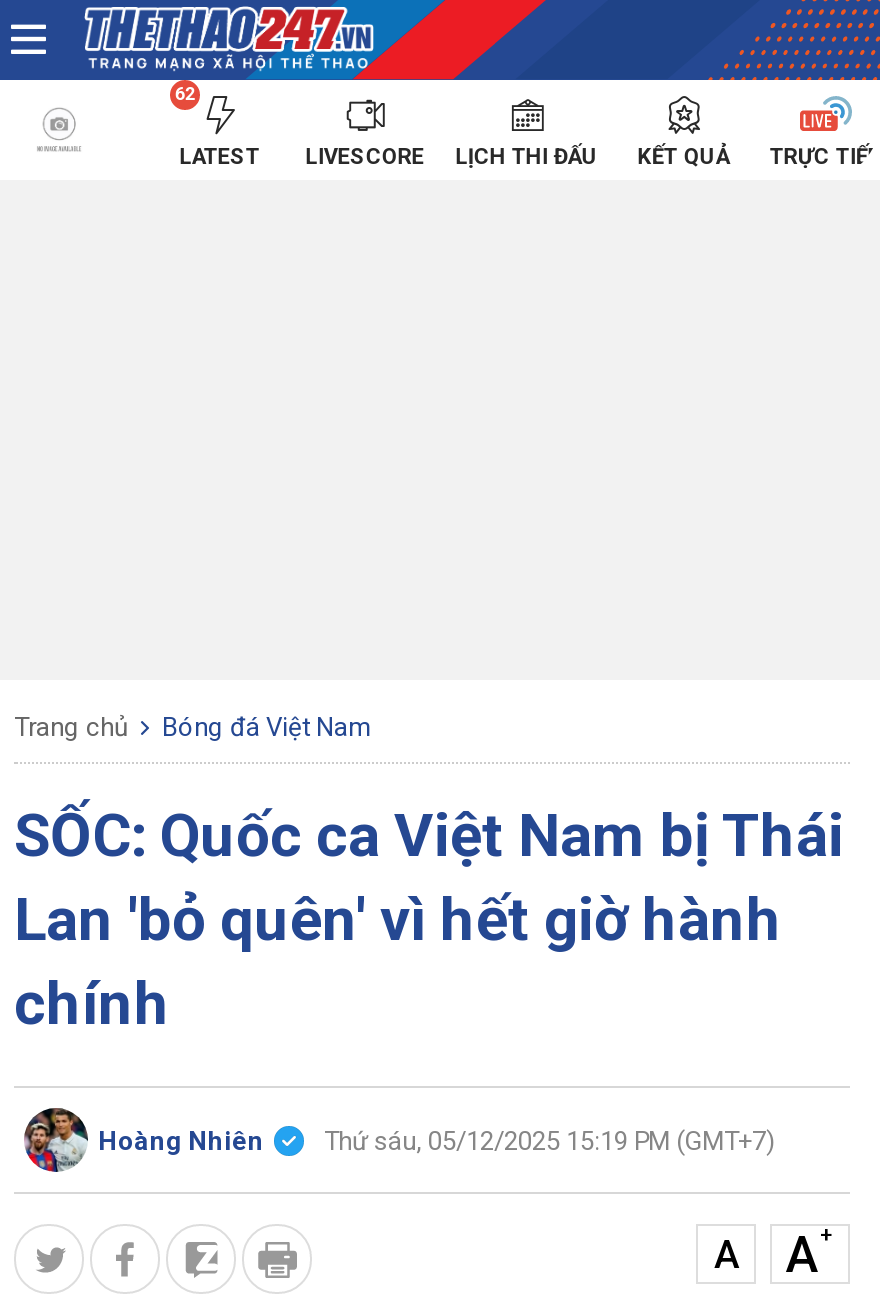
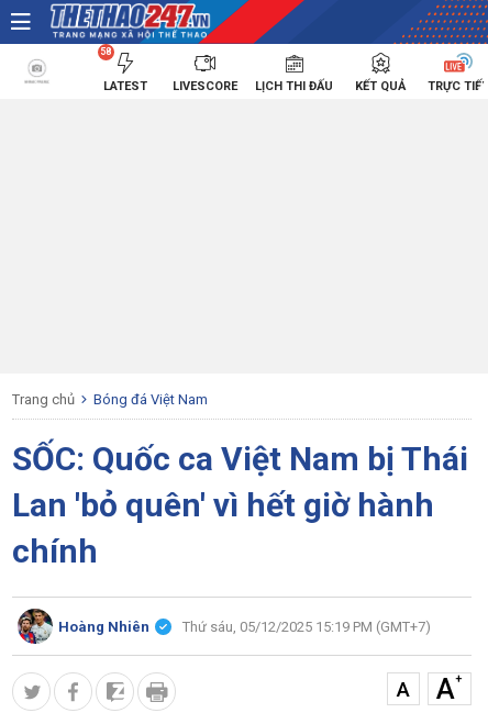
- 62
+ 58
